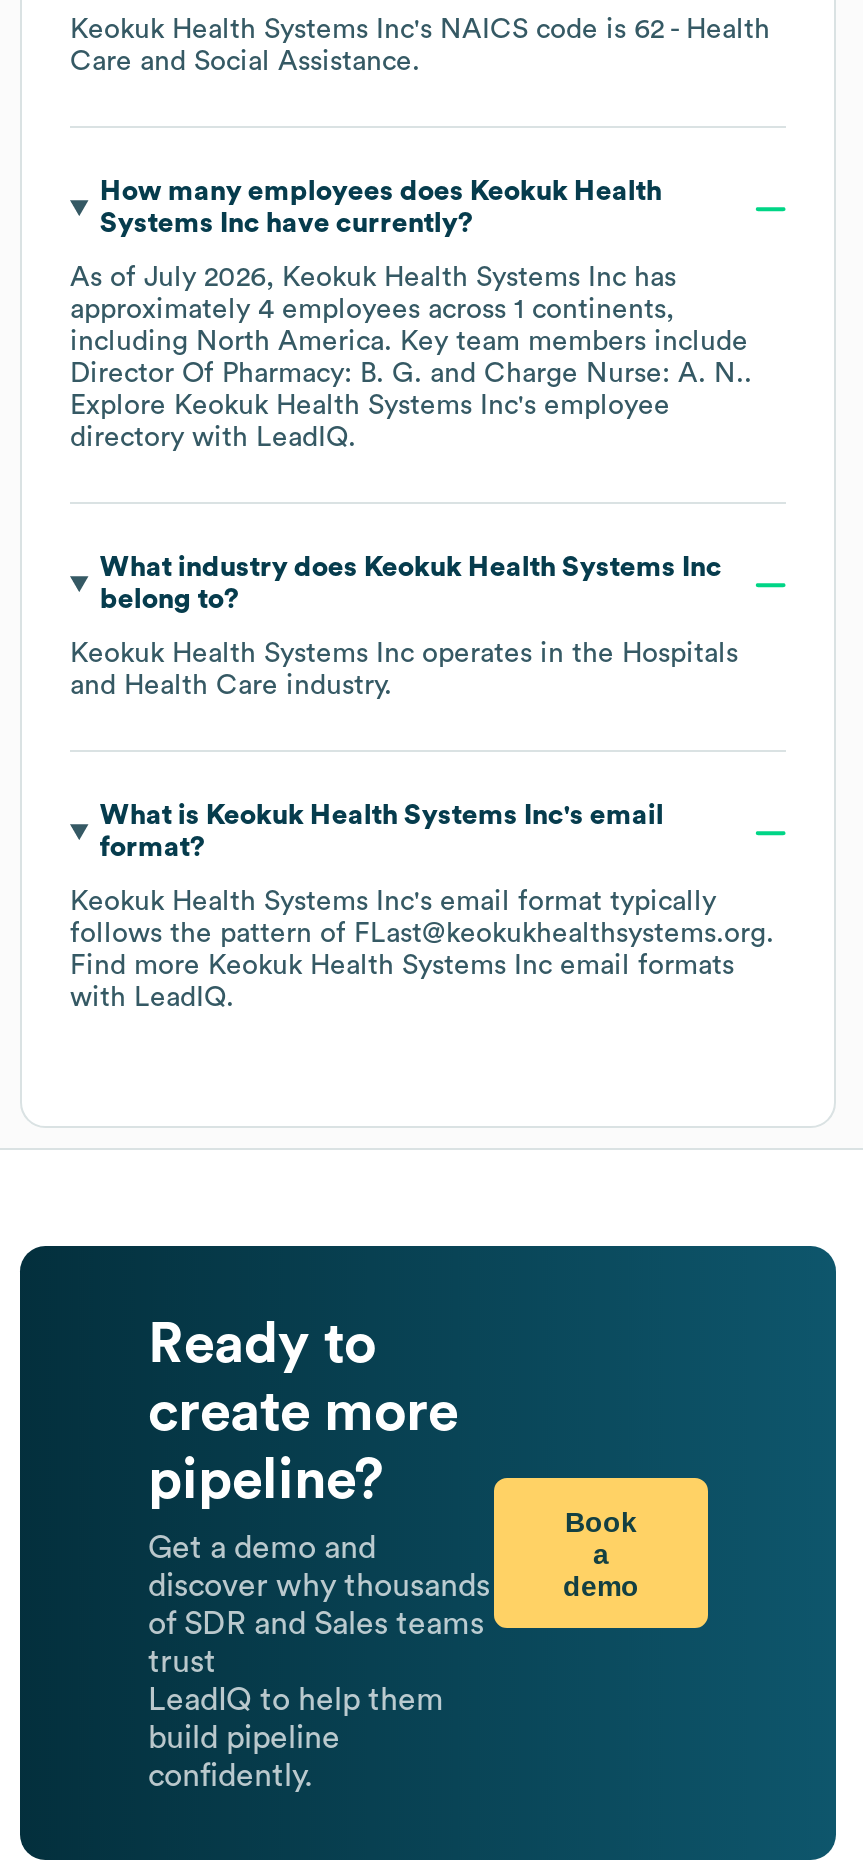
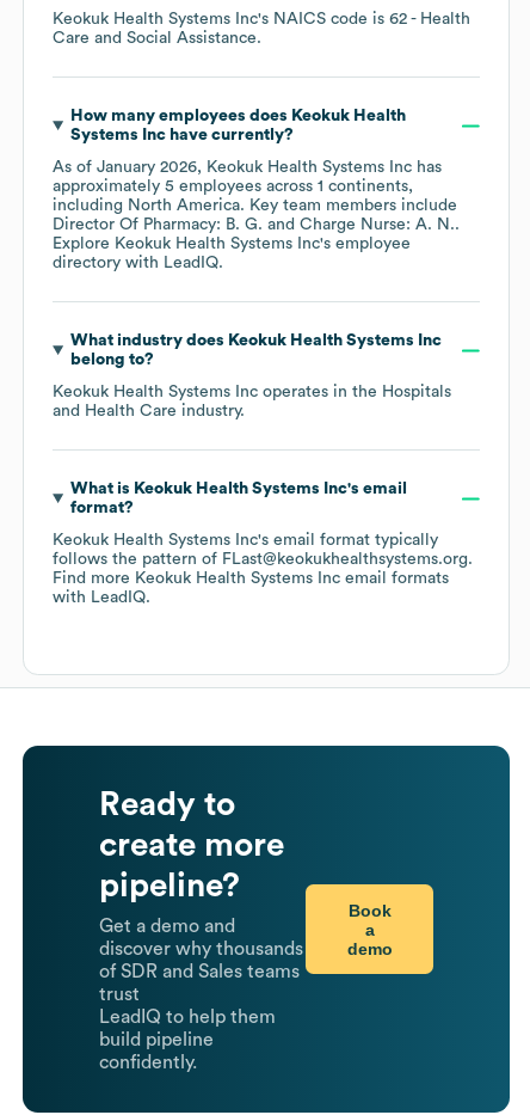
- As of July 2026, Keokuk Health Systems Inc has
+ As of January 2026, Keokuk Health Systems Inc has

- approximately 4 employees across 1 continents,
+ approximately 5 employees across 1 continents,
